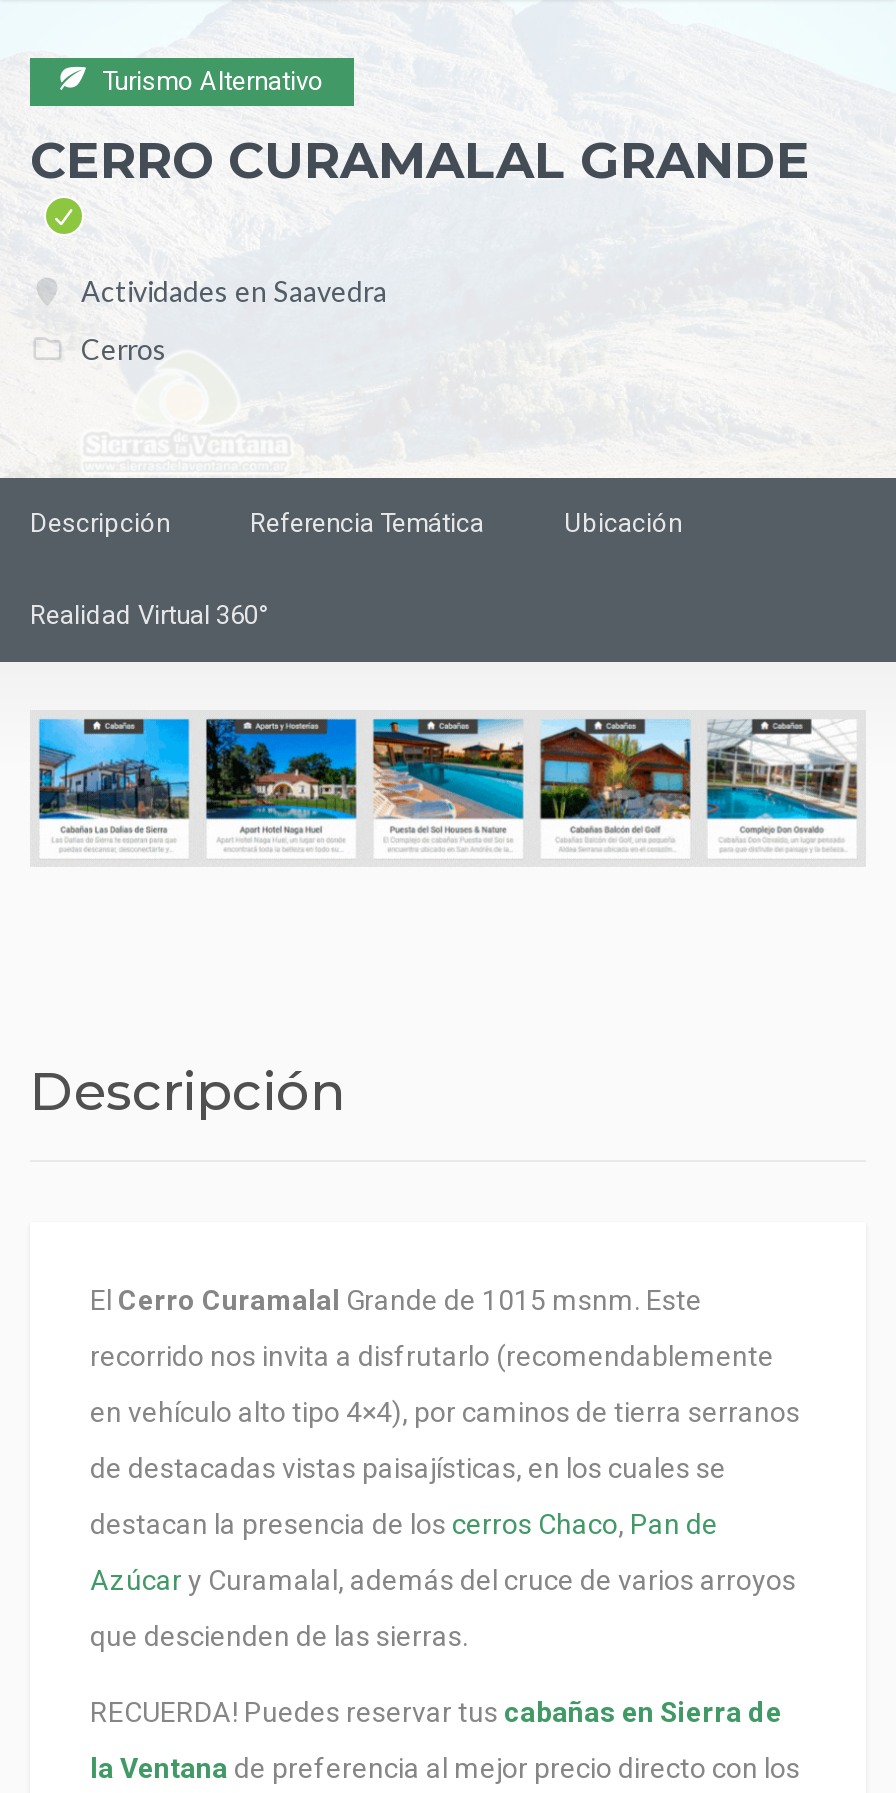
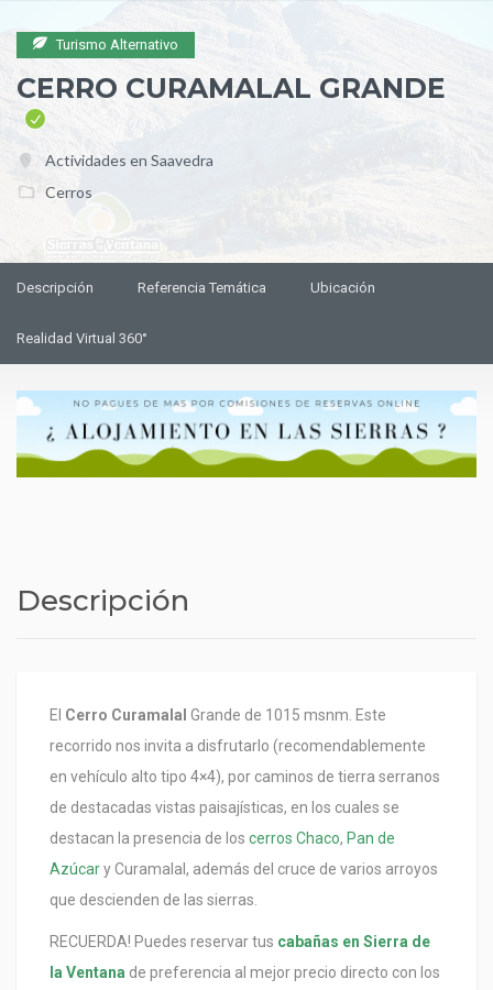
- [image]
+ [image]
